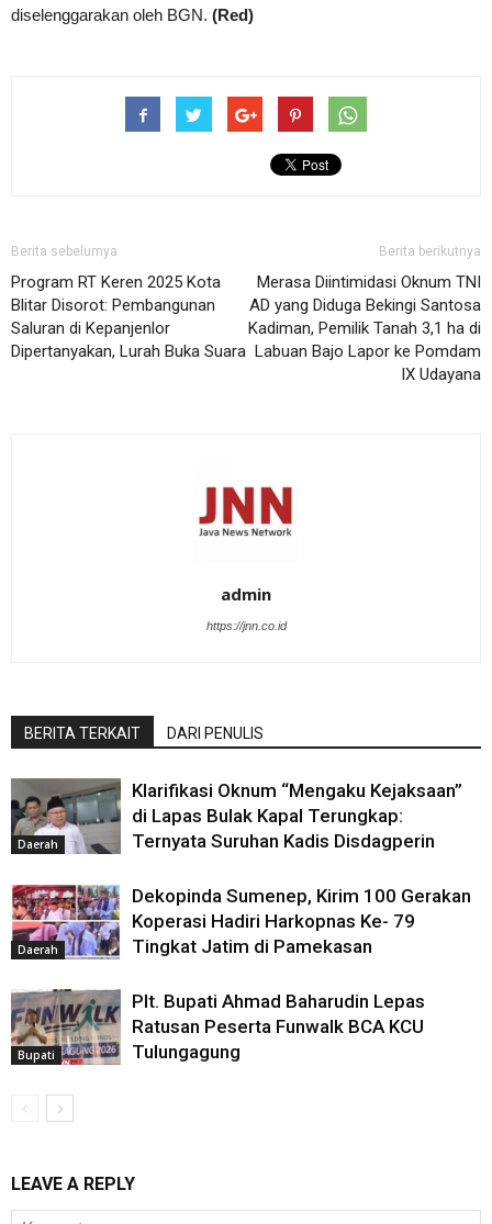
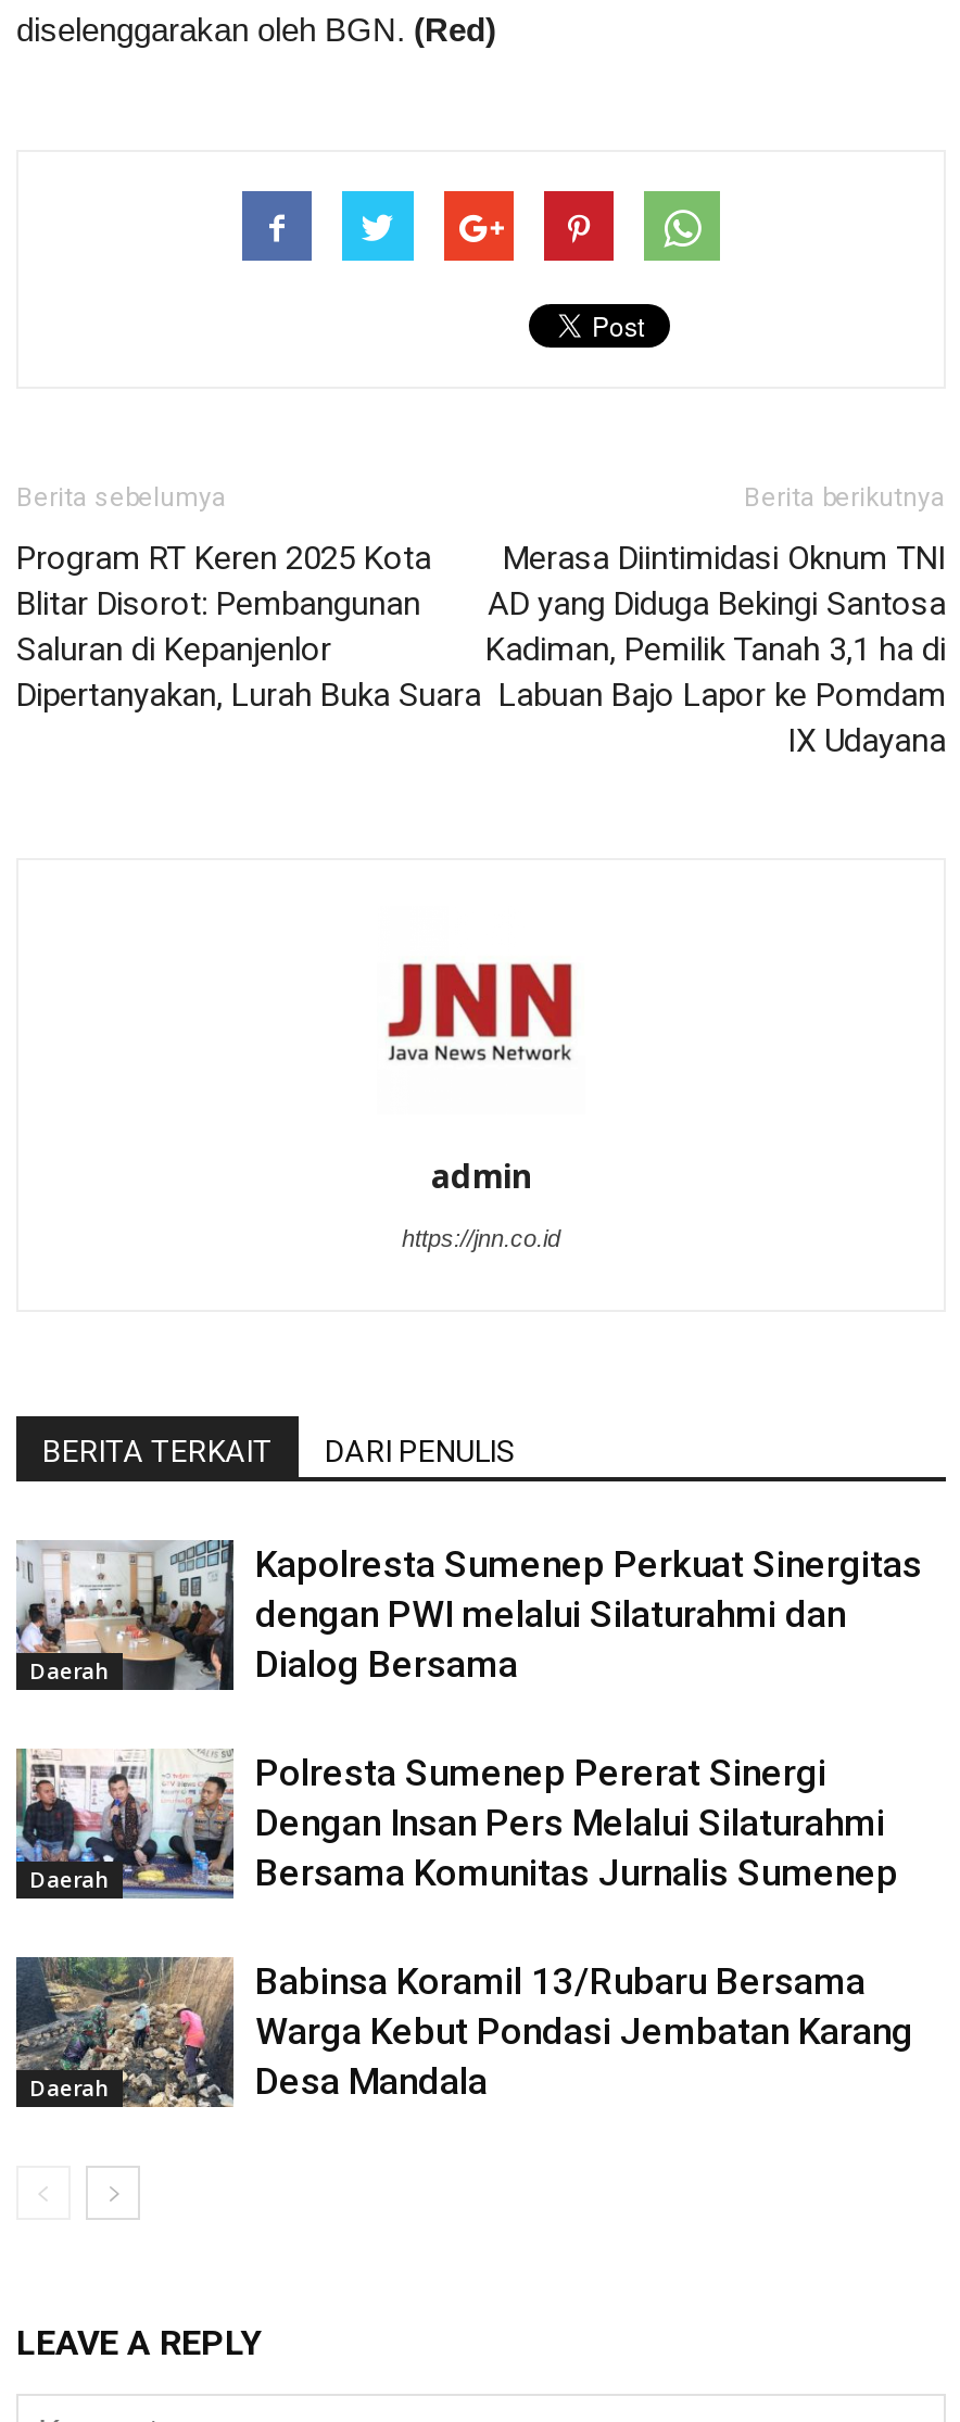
- [image]
- Klarifikasi Oknum “Mengaku Kejaksaan”
- di Lapas Bulak Kapal Terungkap:
- Ternyata Suruhan Kadis Disdagperin
+ [image]
+ Kapolresta Sumenep Perkuat Sinergitas
+ dengan PWI melalui Silaturahmi dan
+ Dialog Bersama

- [image]
- Dekopinda Sumenep, Kirim 100 Gerakan
- Koperasi Hadiri Harkopnas Ke- 79
- Tingkat Jatim di Pamekasan
+ [image]
+ Polresta Sumenep Pererat Sinergi
+ Dengan Insan Pers Melalui Silaturahmi
+ Bersama Komunitas Jurnalis Sumenep

- [image]
- Bupati
+ [image]
+ Daerah

- Plt. Bupati Ahmad Baharudin Lepas
- Ratusan Peserta Funwalk BCA KCU
- Tulungagung
+ Babinsa Koramil 13/Rubaru Bersama
+ Warga Kebut Pondasi Jembatan Karang
+ Desa Mandala
